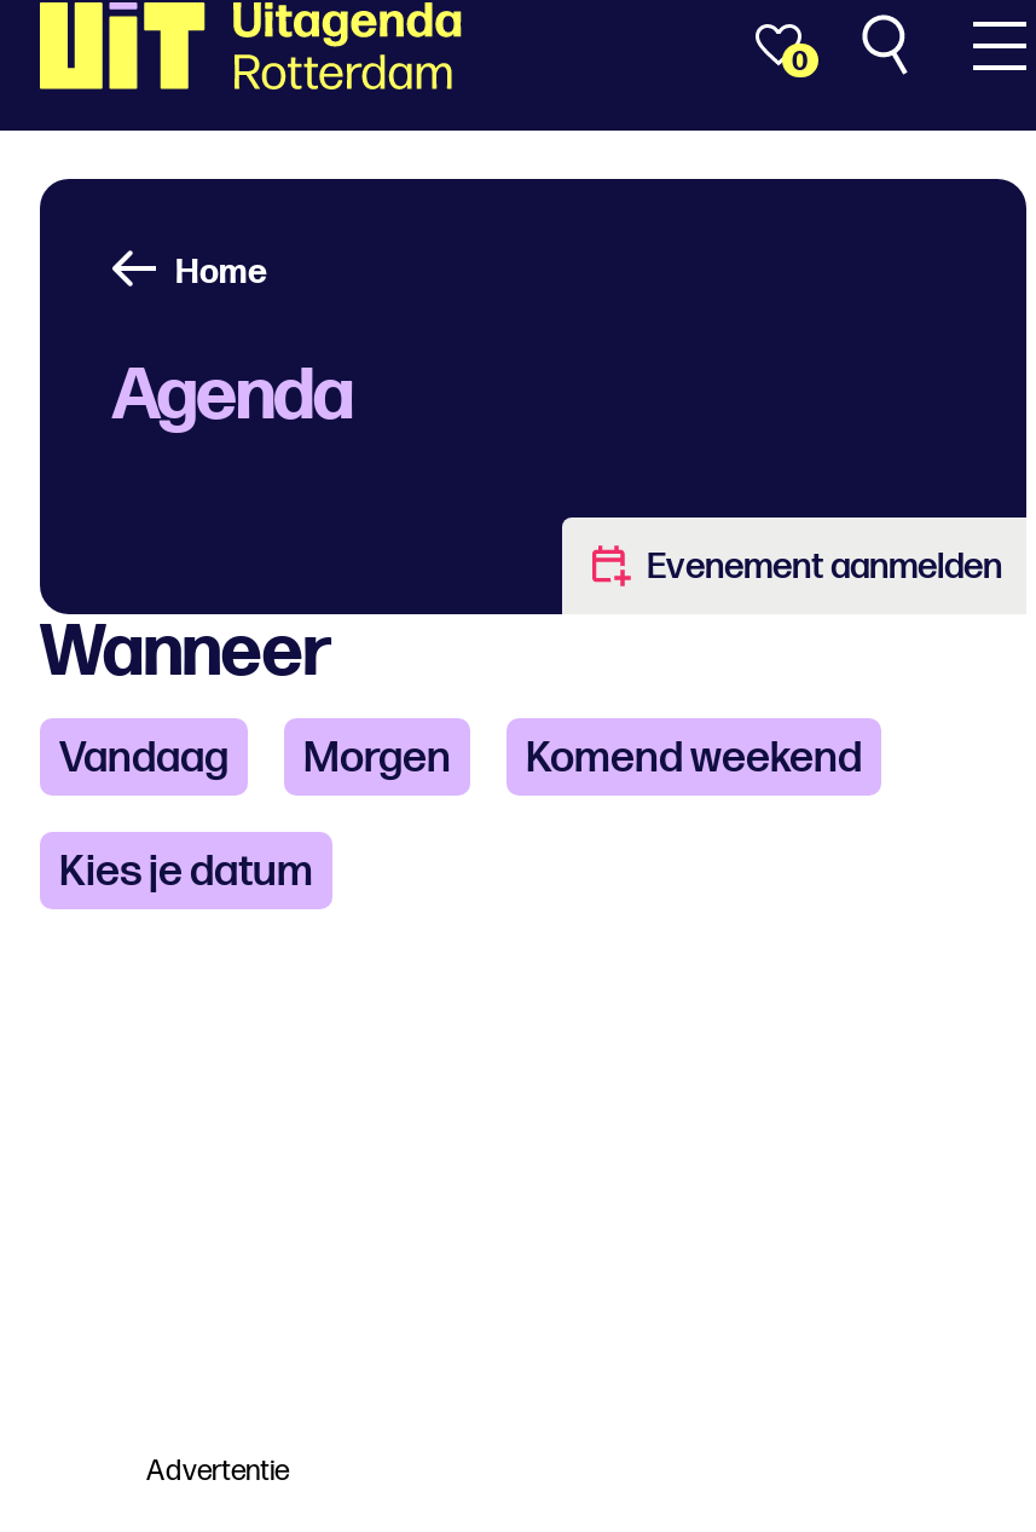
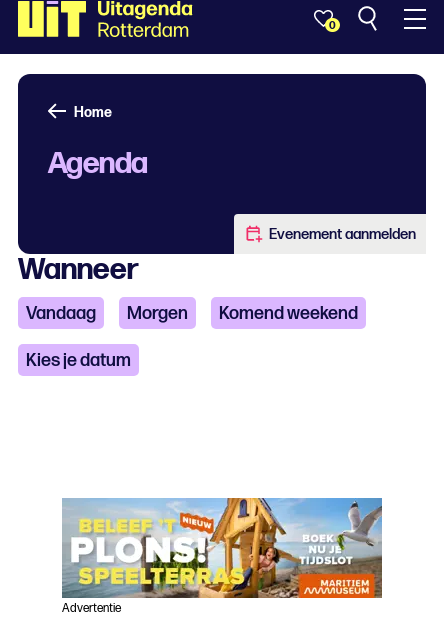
+ [image]
